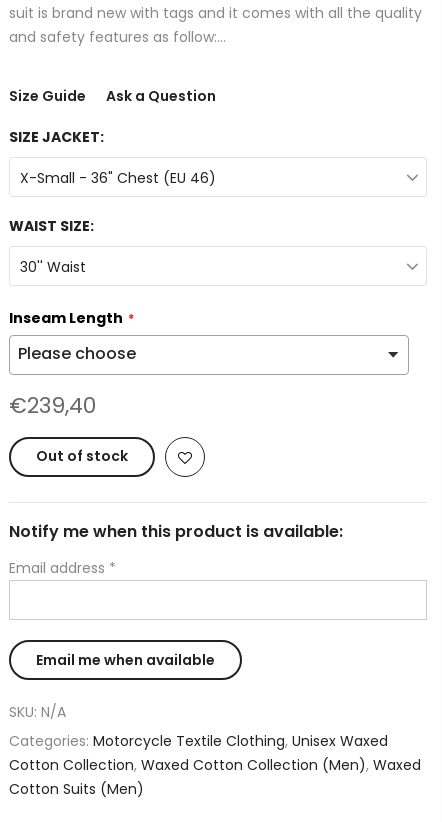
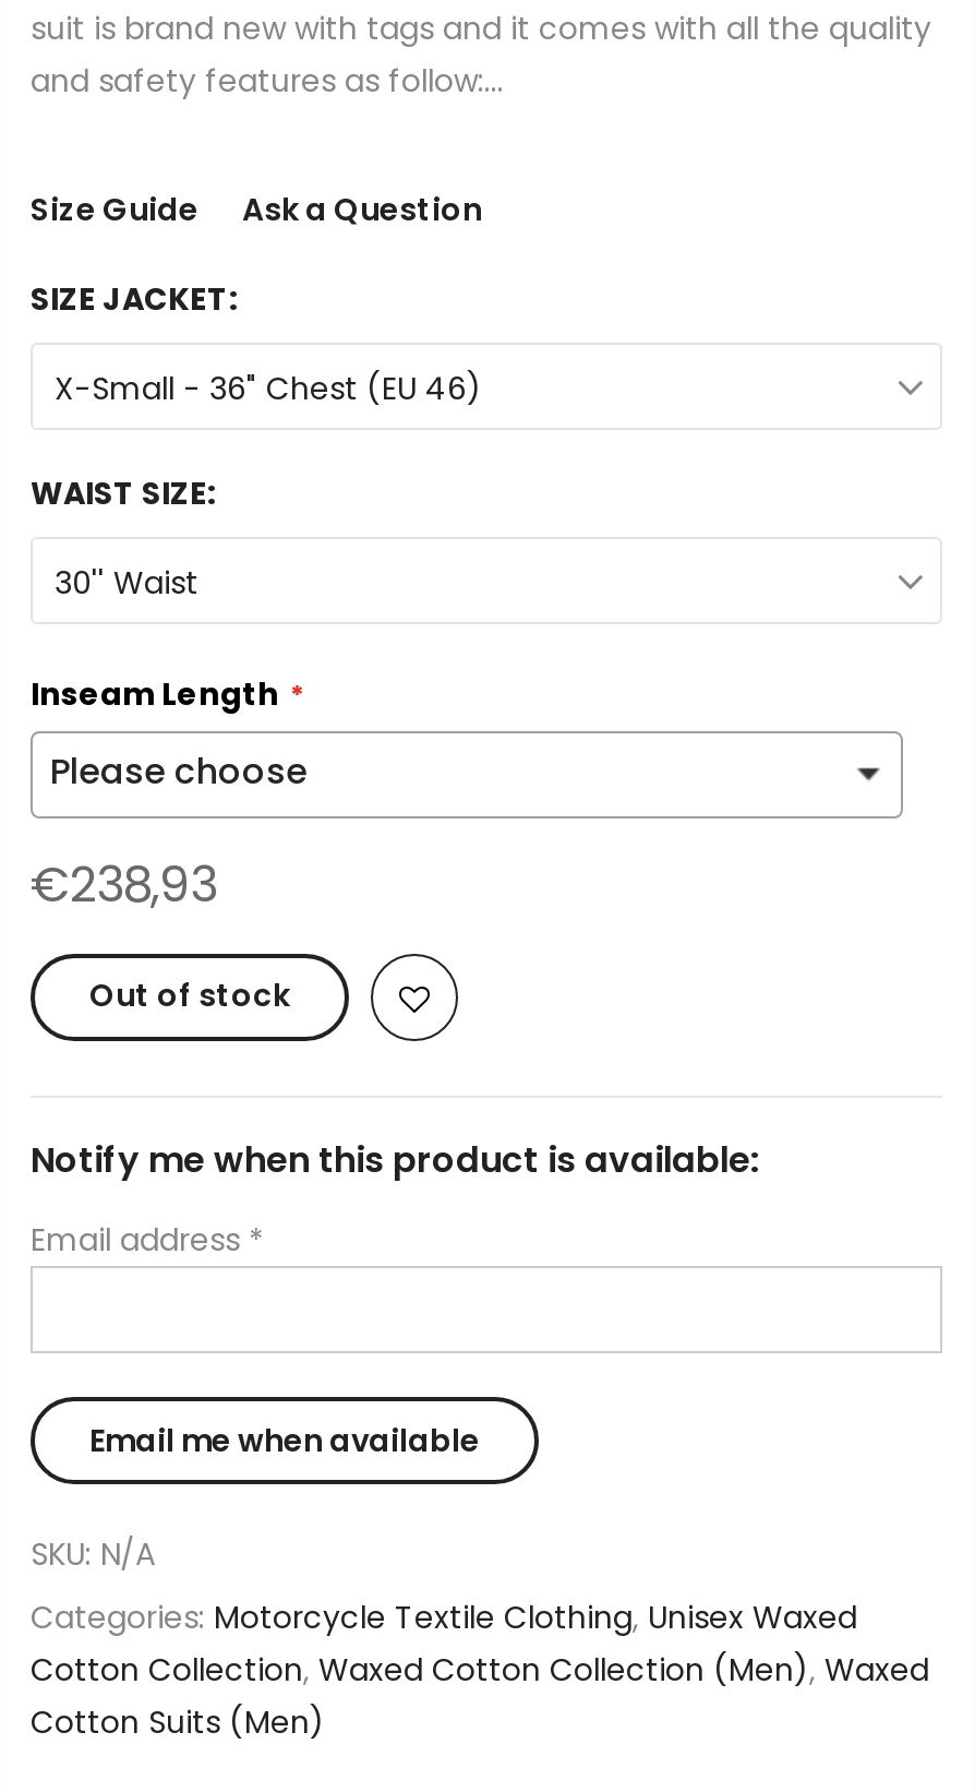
- €239,40
+ €238,93
